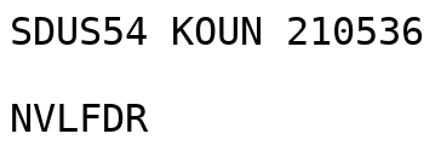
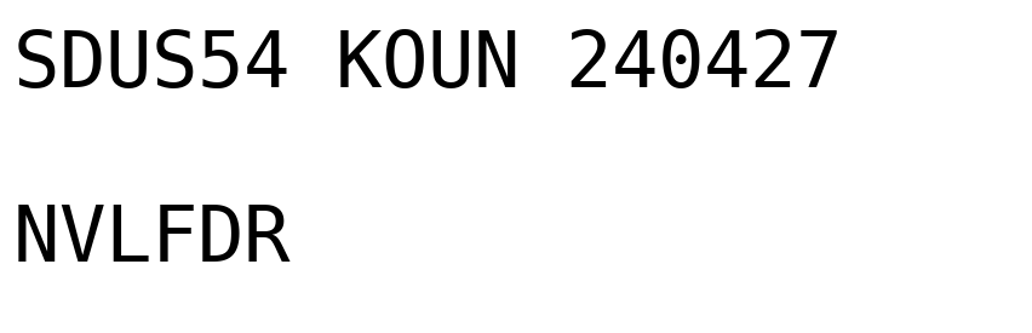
- SDUS54 KOUN 210536
+ SDUS54 KOUN 240427
